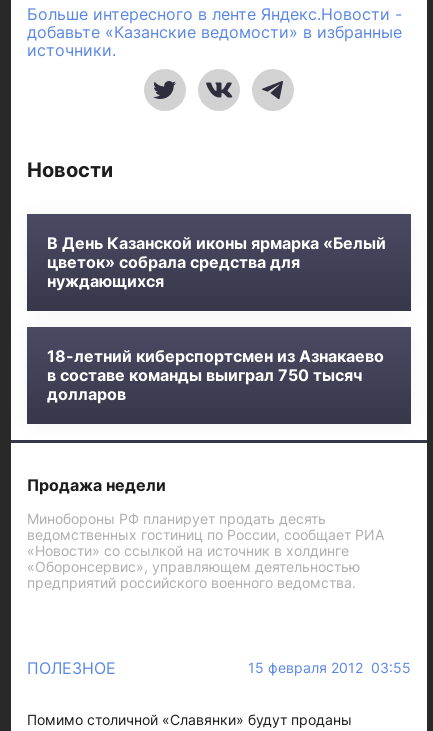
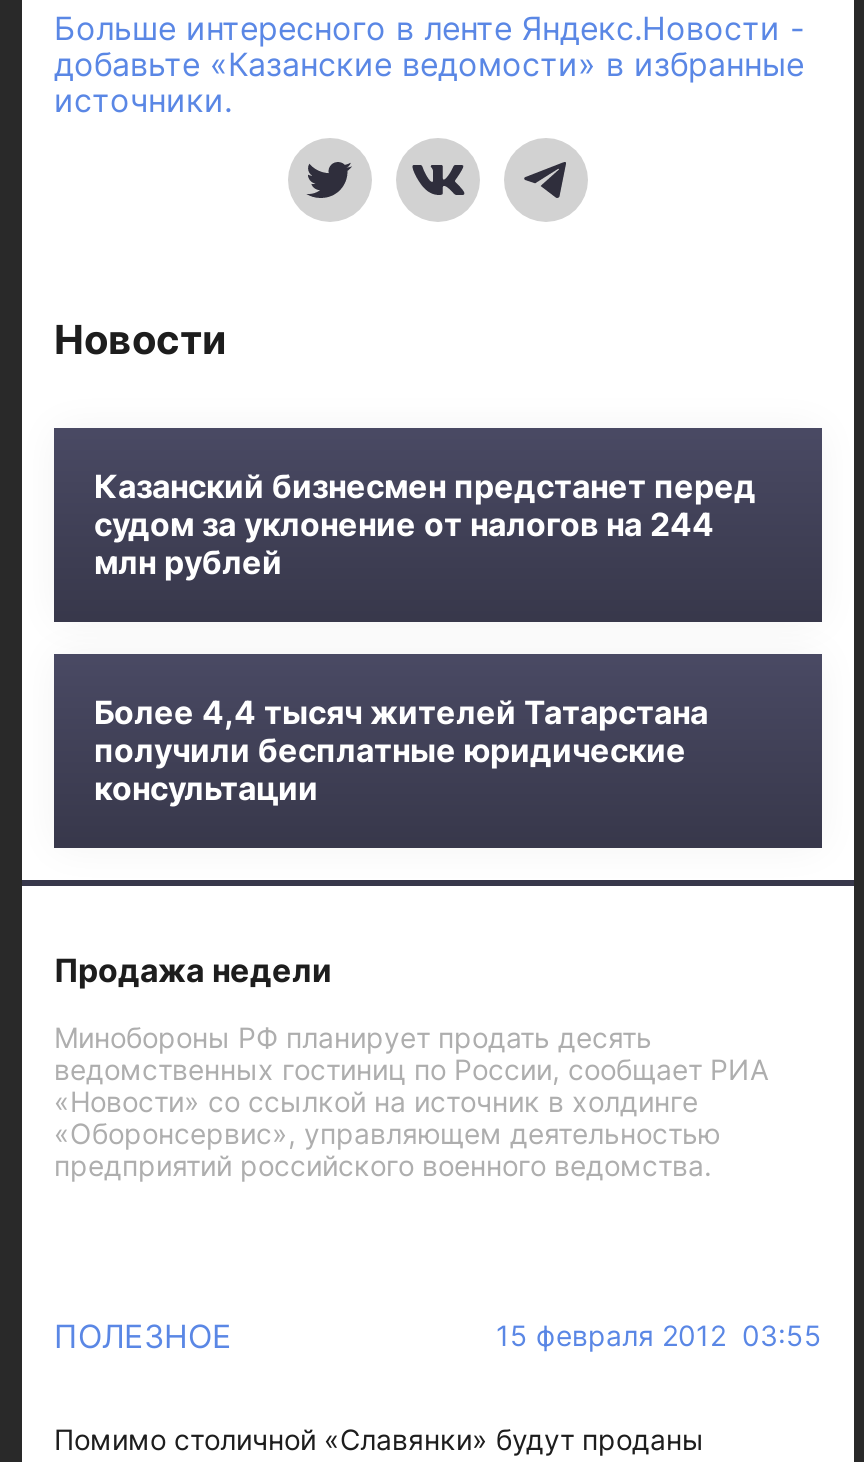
- В День Казанской иконы ярмарка «Белый
- цветок» собрала средства для
- нуждающихся
+ Казанский бизнесмен предстанет перед
+ судом за уклонение от налогов на 244
+ млн рублей

- 18-летний киберспортсмен из Азнакаево
- в составе команды выиграл 750 тысяч
- долларов
+ Более 4,4 тысяч жителей Татарстана
+ получили бесплатные юридические
+ консультации
